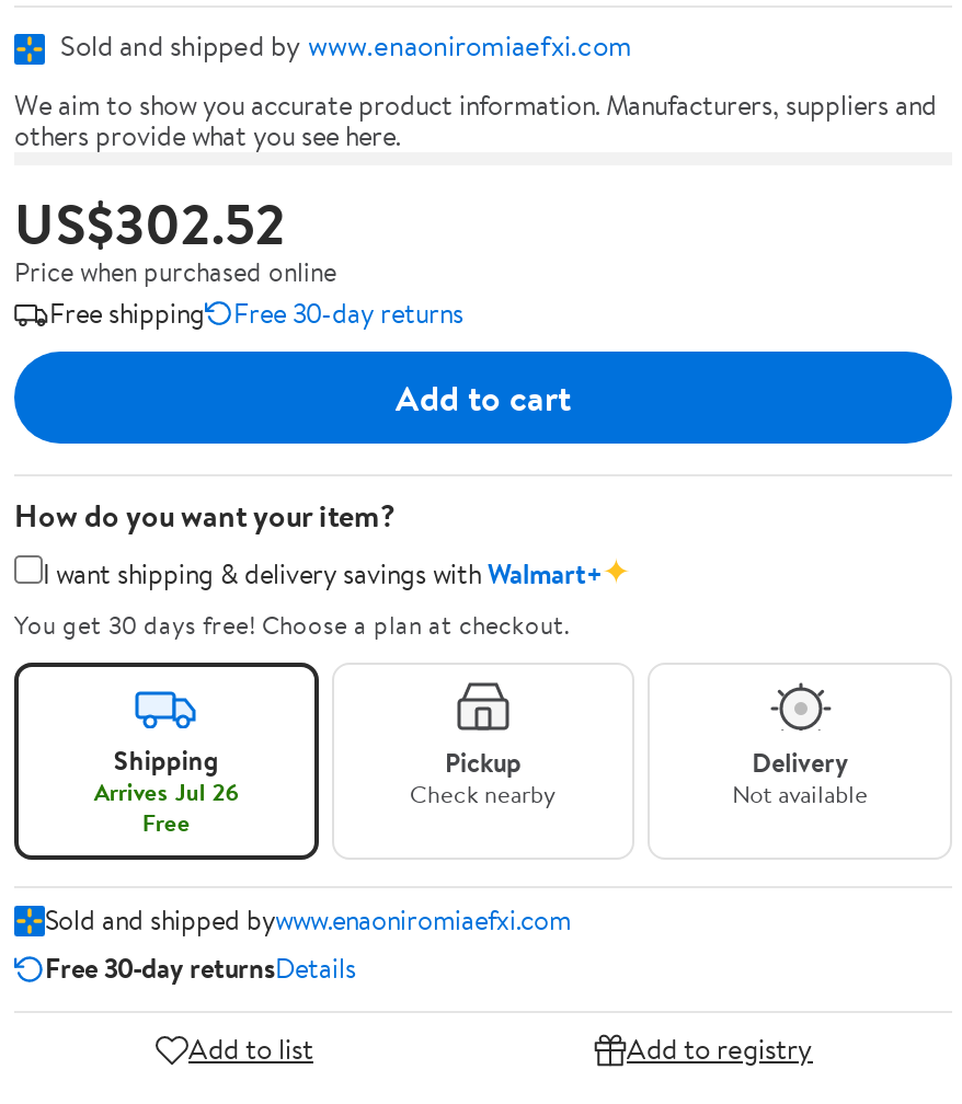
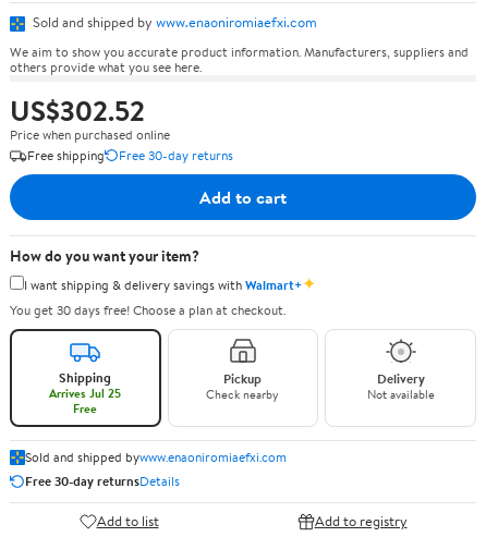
- Arrives Jul 26
+ Arrives Jul 25
